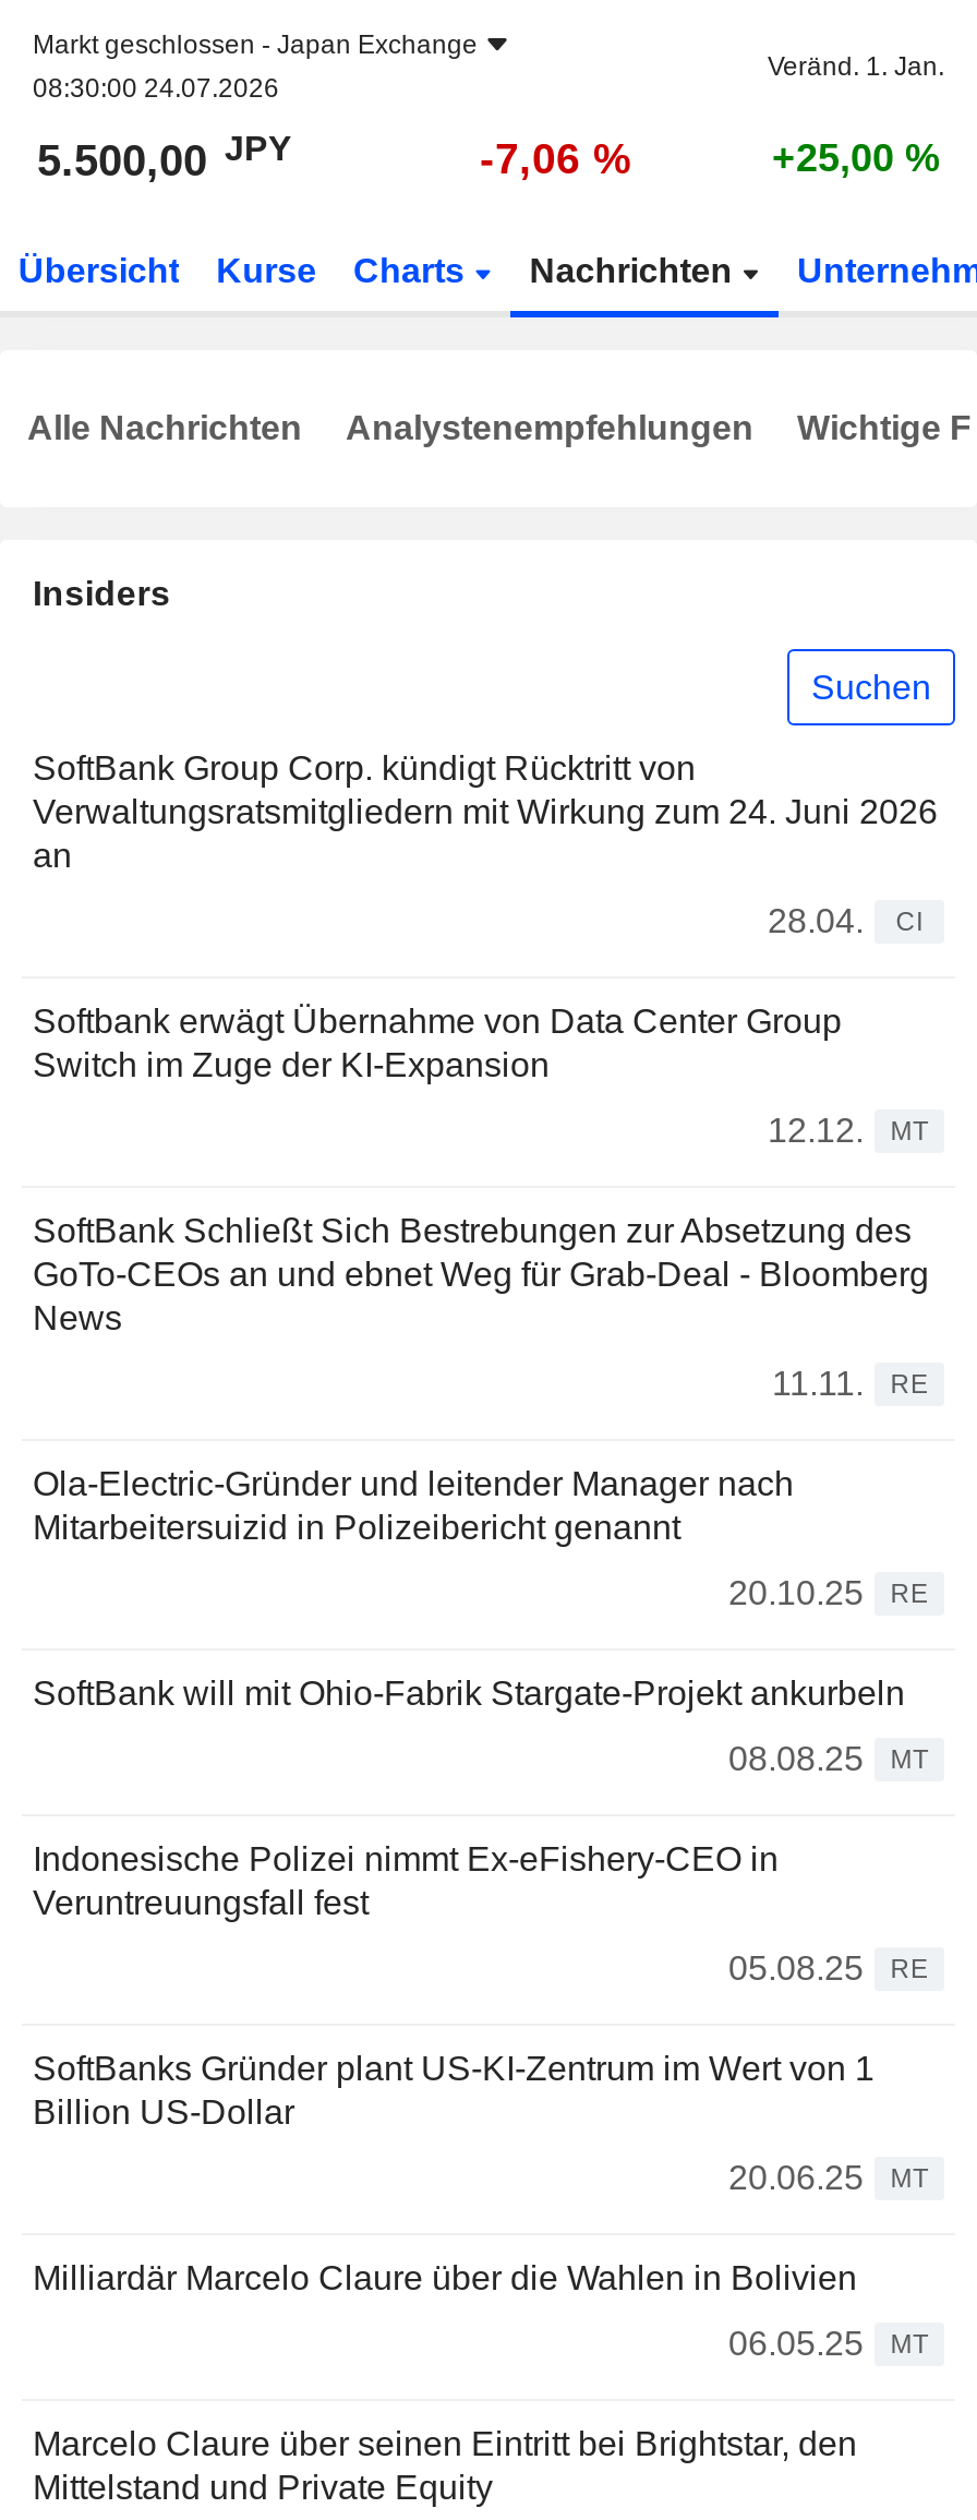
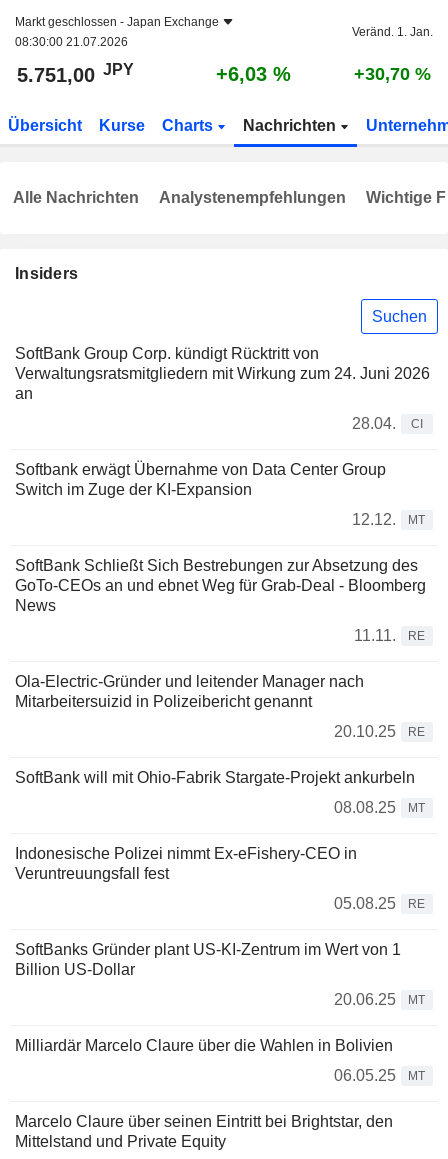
- 08:30:00 24.07.2026
+ 08:30:00 21.07.2026

- 5.500,00 JPY
+ 5.751,00 JPY

- -7,06 %
+ +6,03 %

- +25,00 %
+ +30,70 %
